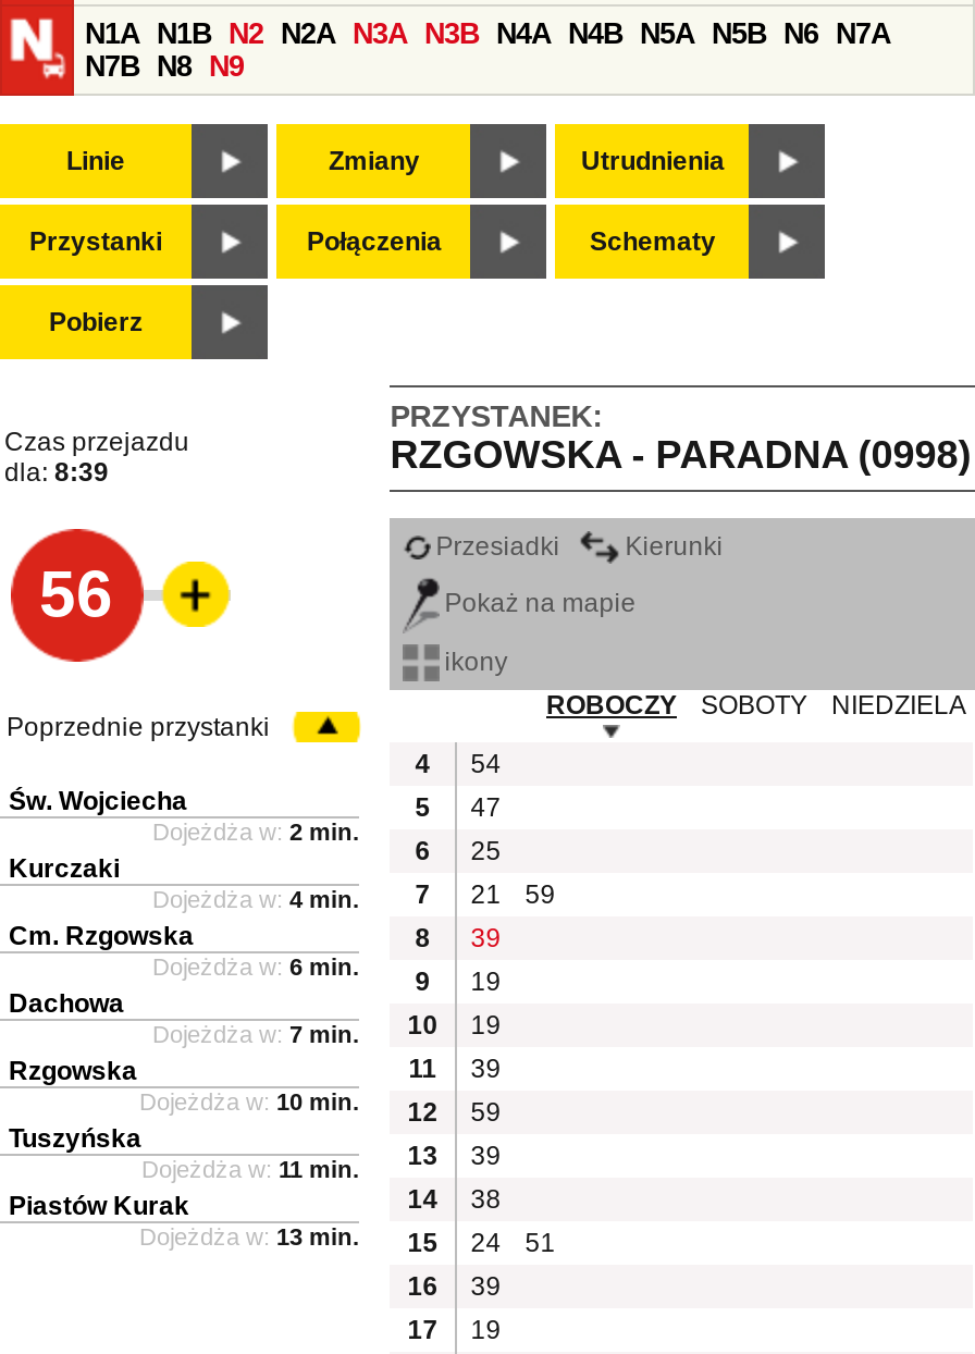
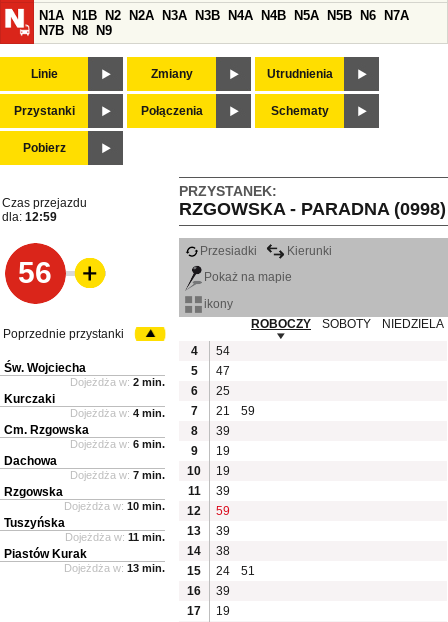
- dla: 8:39
+ dla: 12:59
